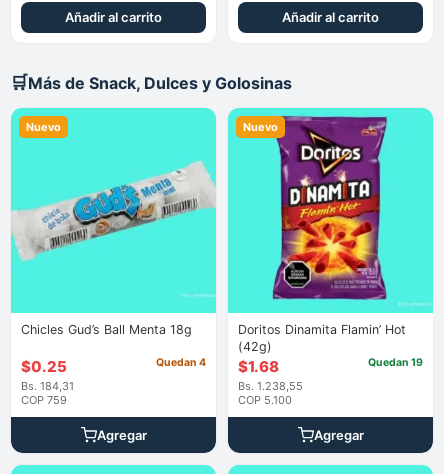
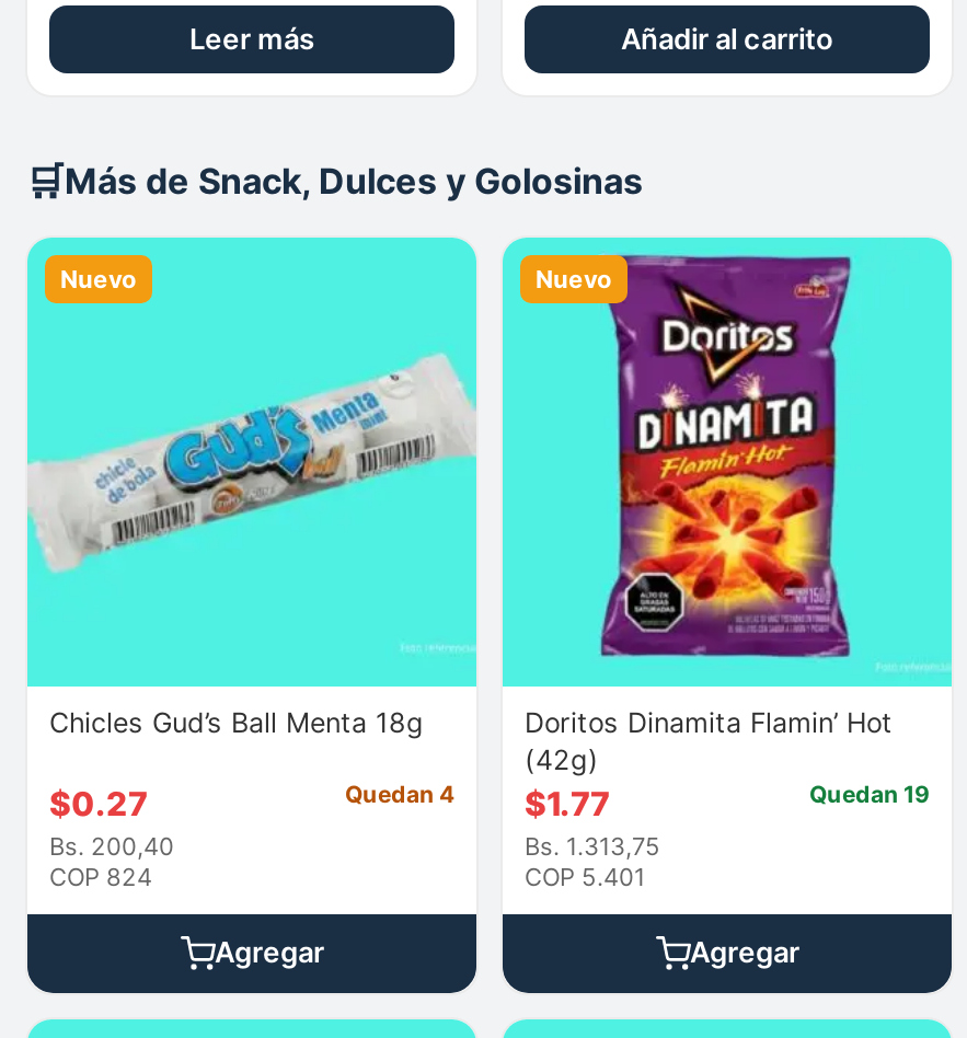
- Añadir al carrito
+ Leer más

- $0.25
+ $0.27

- $1.68
+ $1.77

- Bs. 184,31
+ Bs. 200,40

- Bs. 1.238,55
+ Bs. 1.313,75

- COP 759
+ COP 824

- COP 5.100
+ COP 5.401
